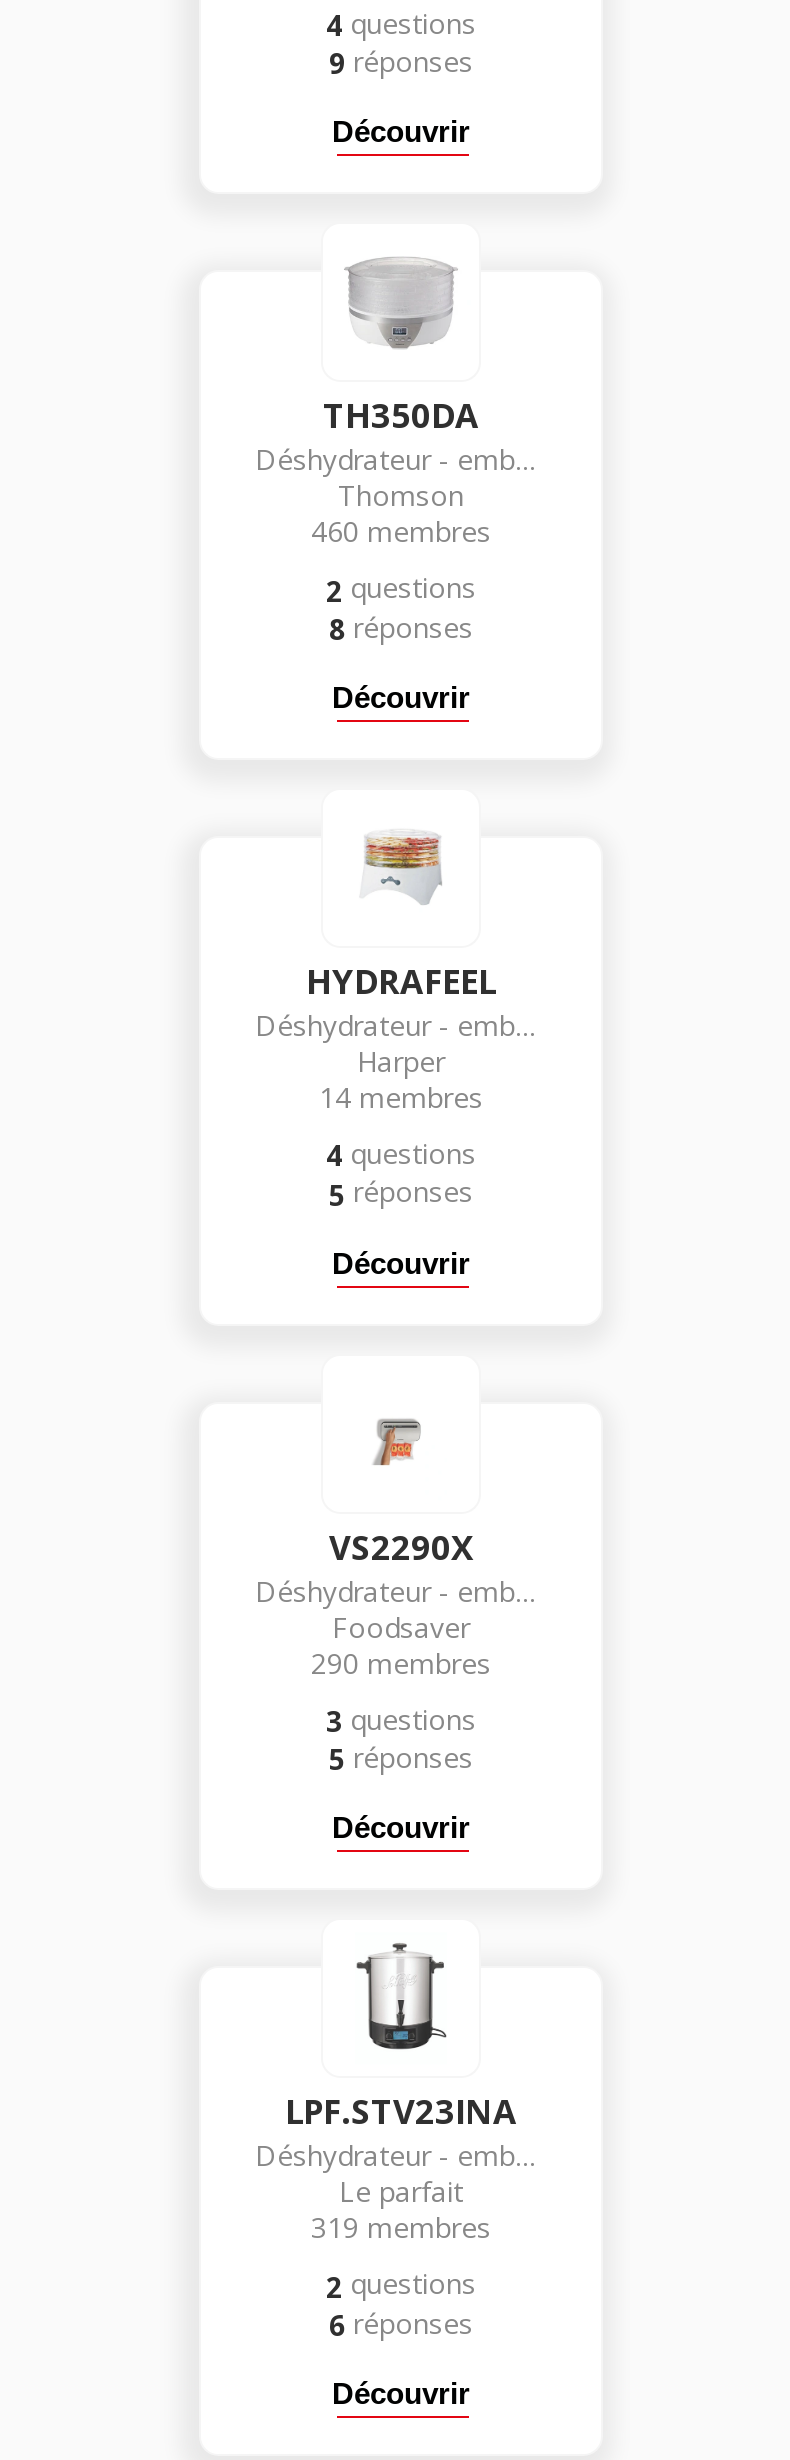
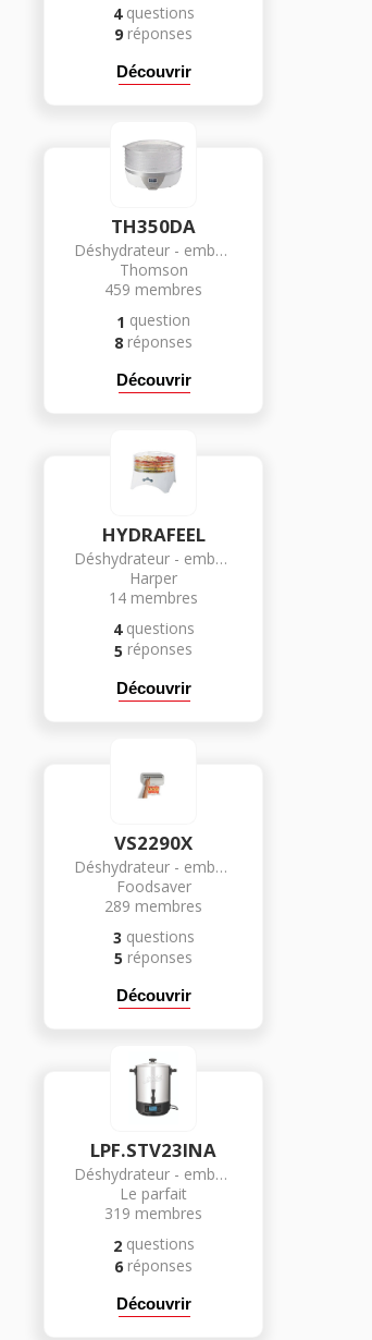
- 460 membres
- 2 questions
+ 459 membres
+ 1 question

- 290 membres
+ 289 membres
